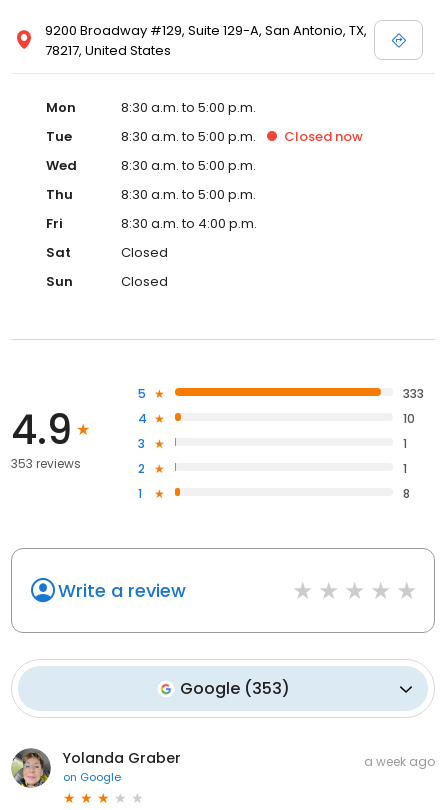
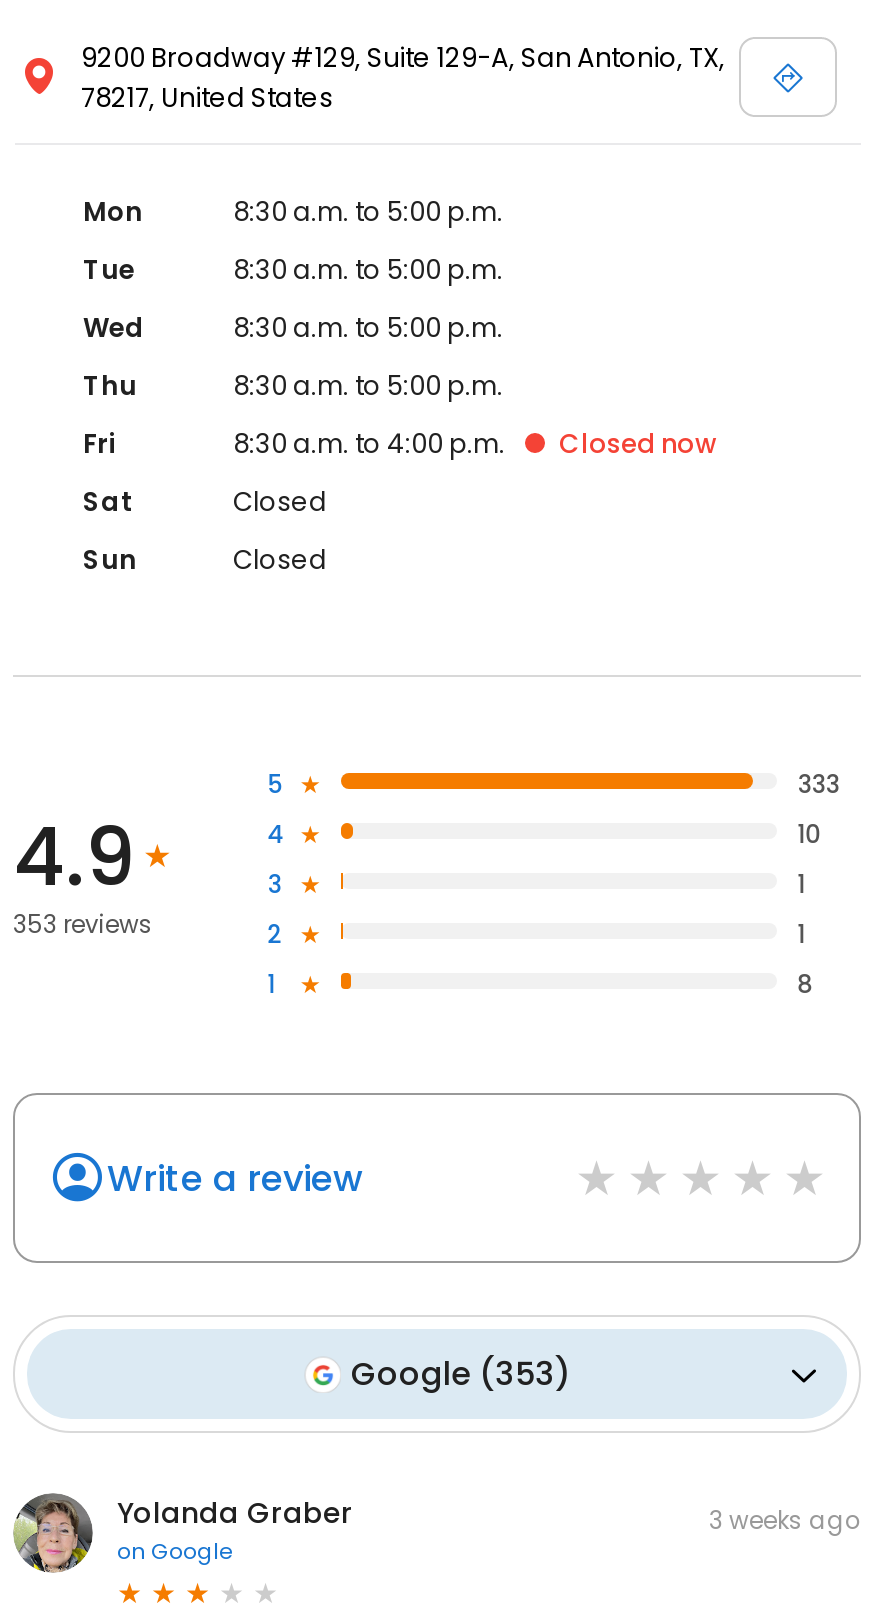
moved down: Closed now

- a week ago
+ 3 weeks ago
